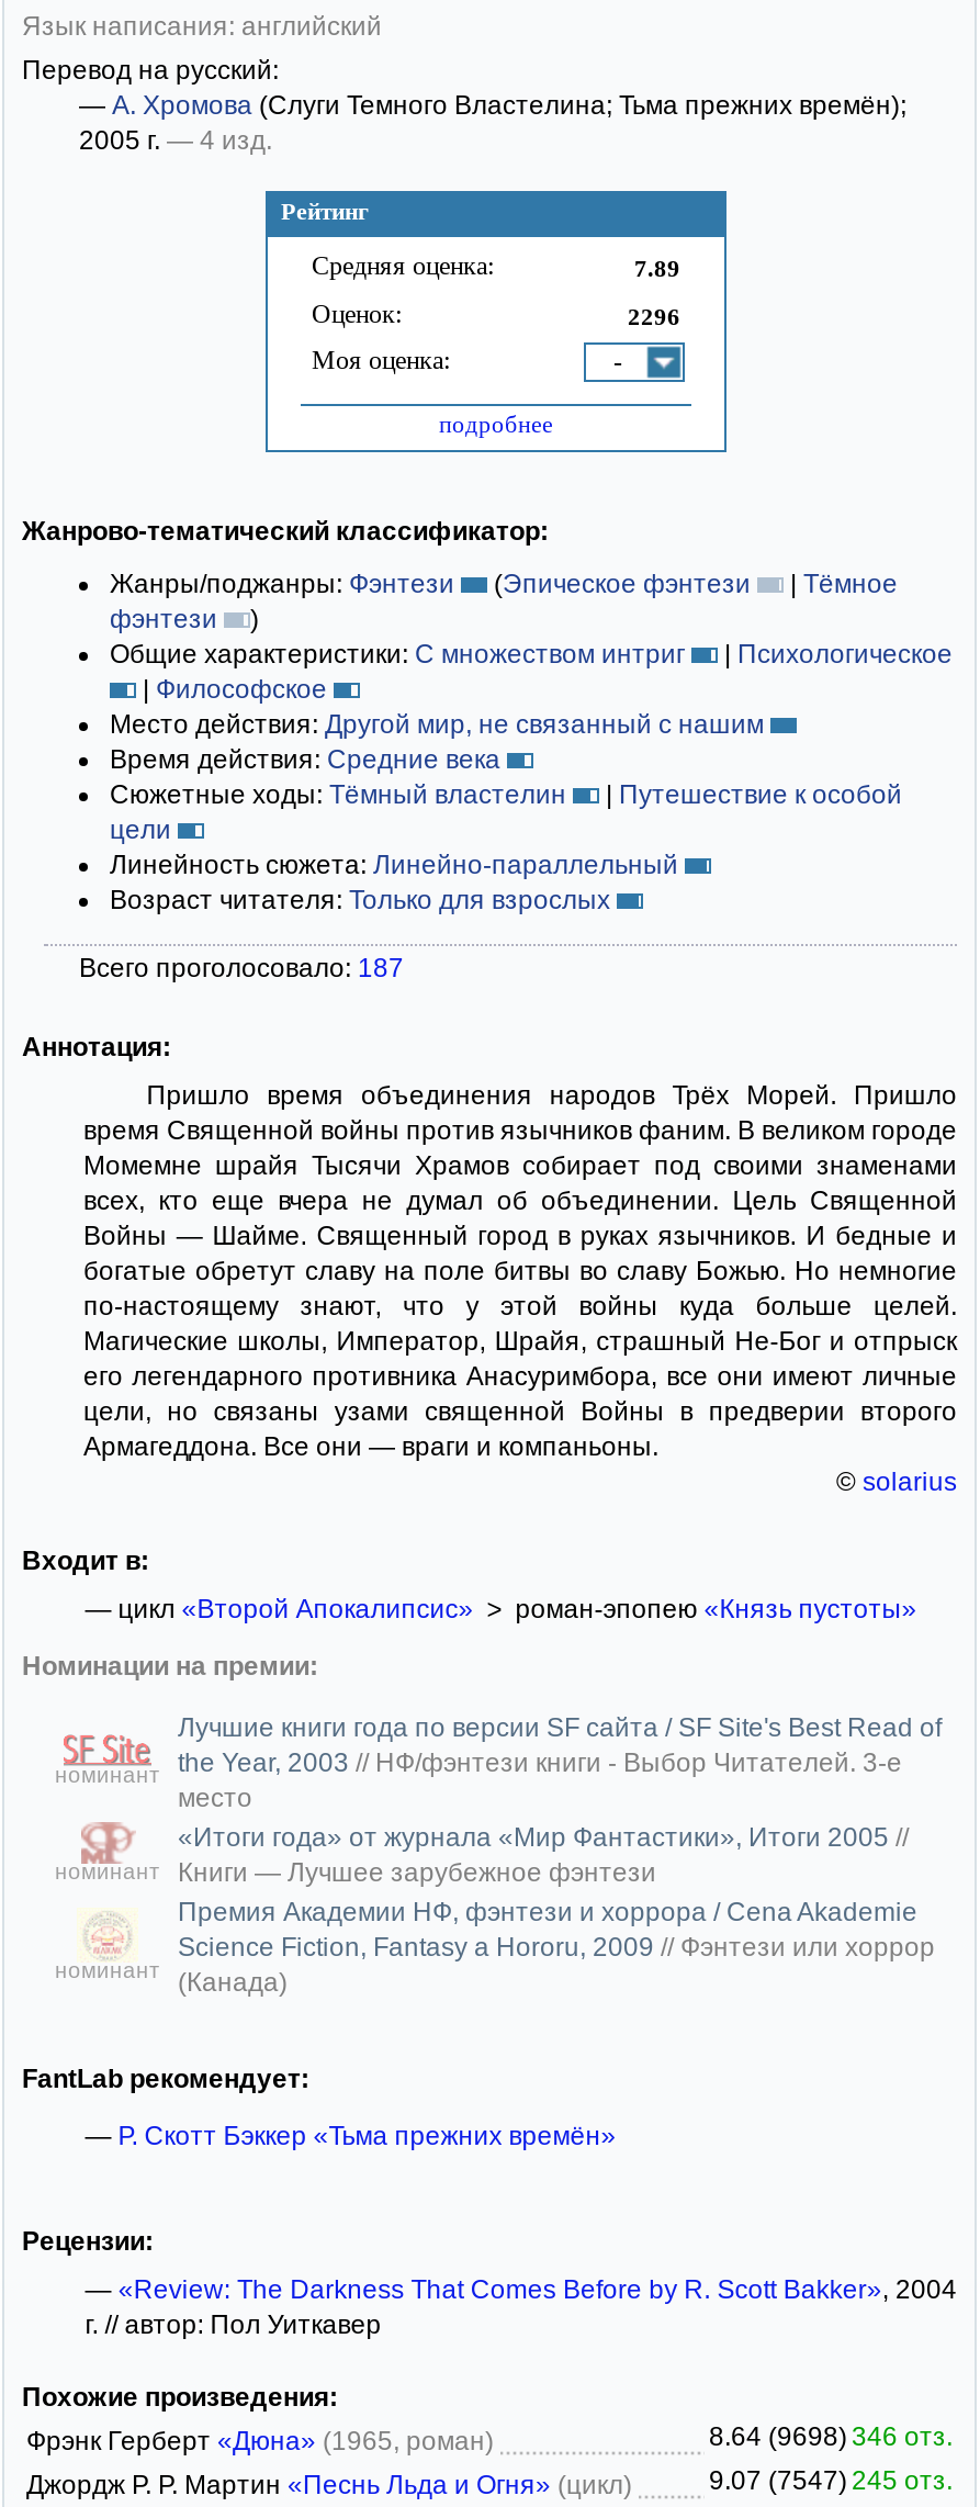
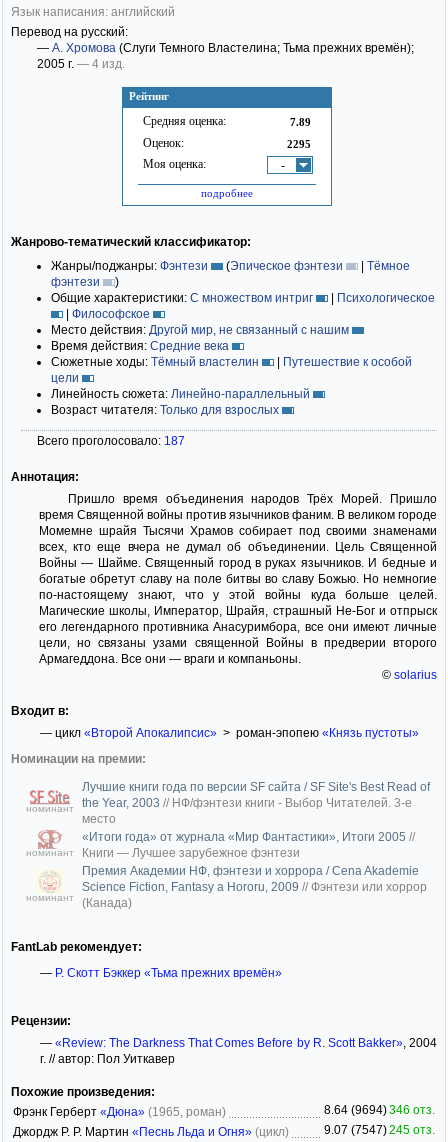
- 2296
+ 2295

- 8.64 (9698) 346 отз.
+ 8.64 (9694) 346 отз.
